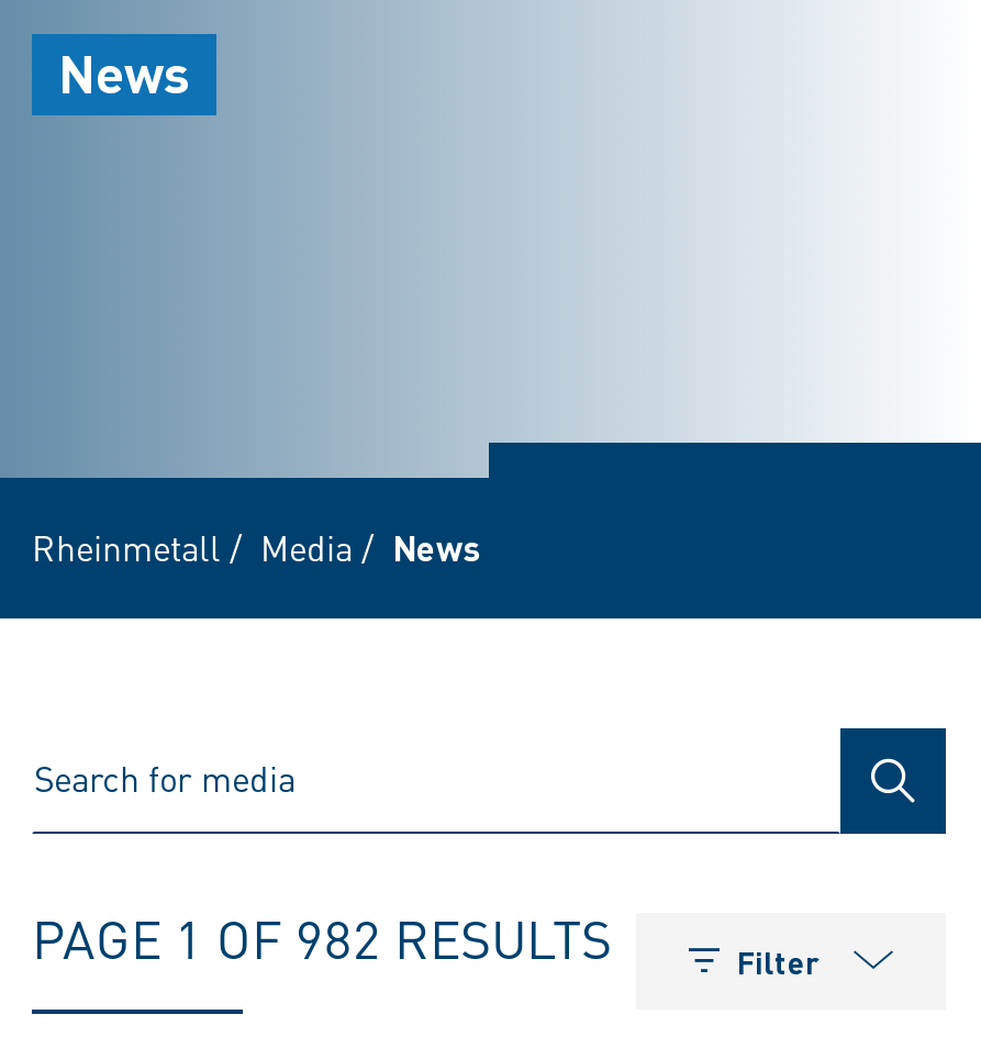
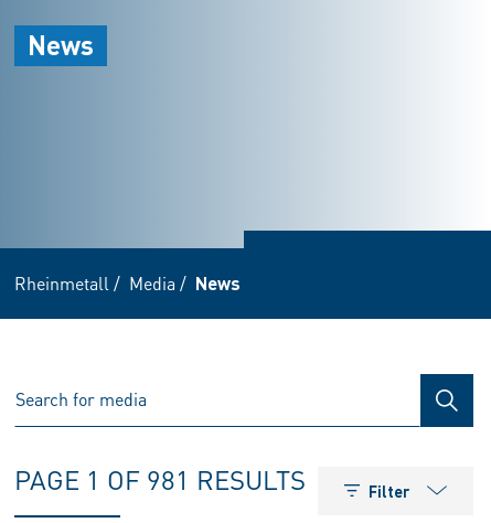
- PAGE 1 OF 982 RESULTS
+ PAGE 1 OF 981 RESULTS
